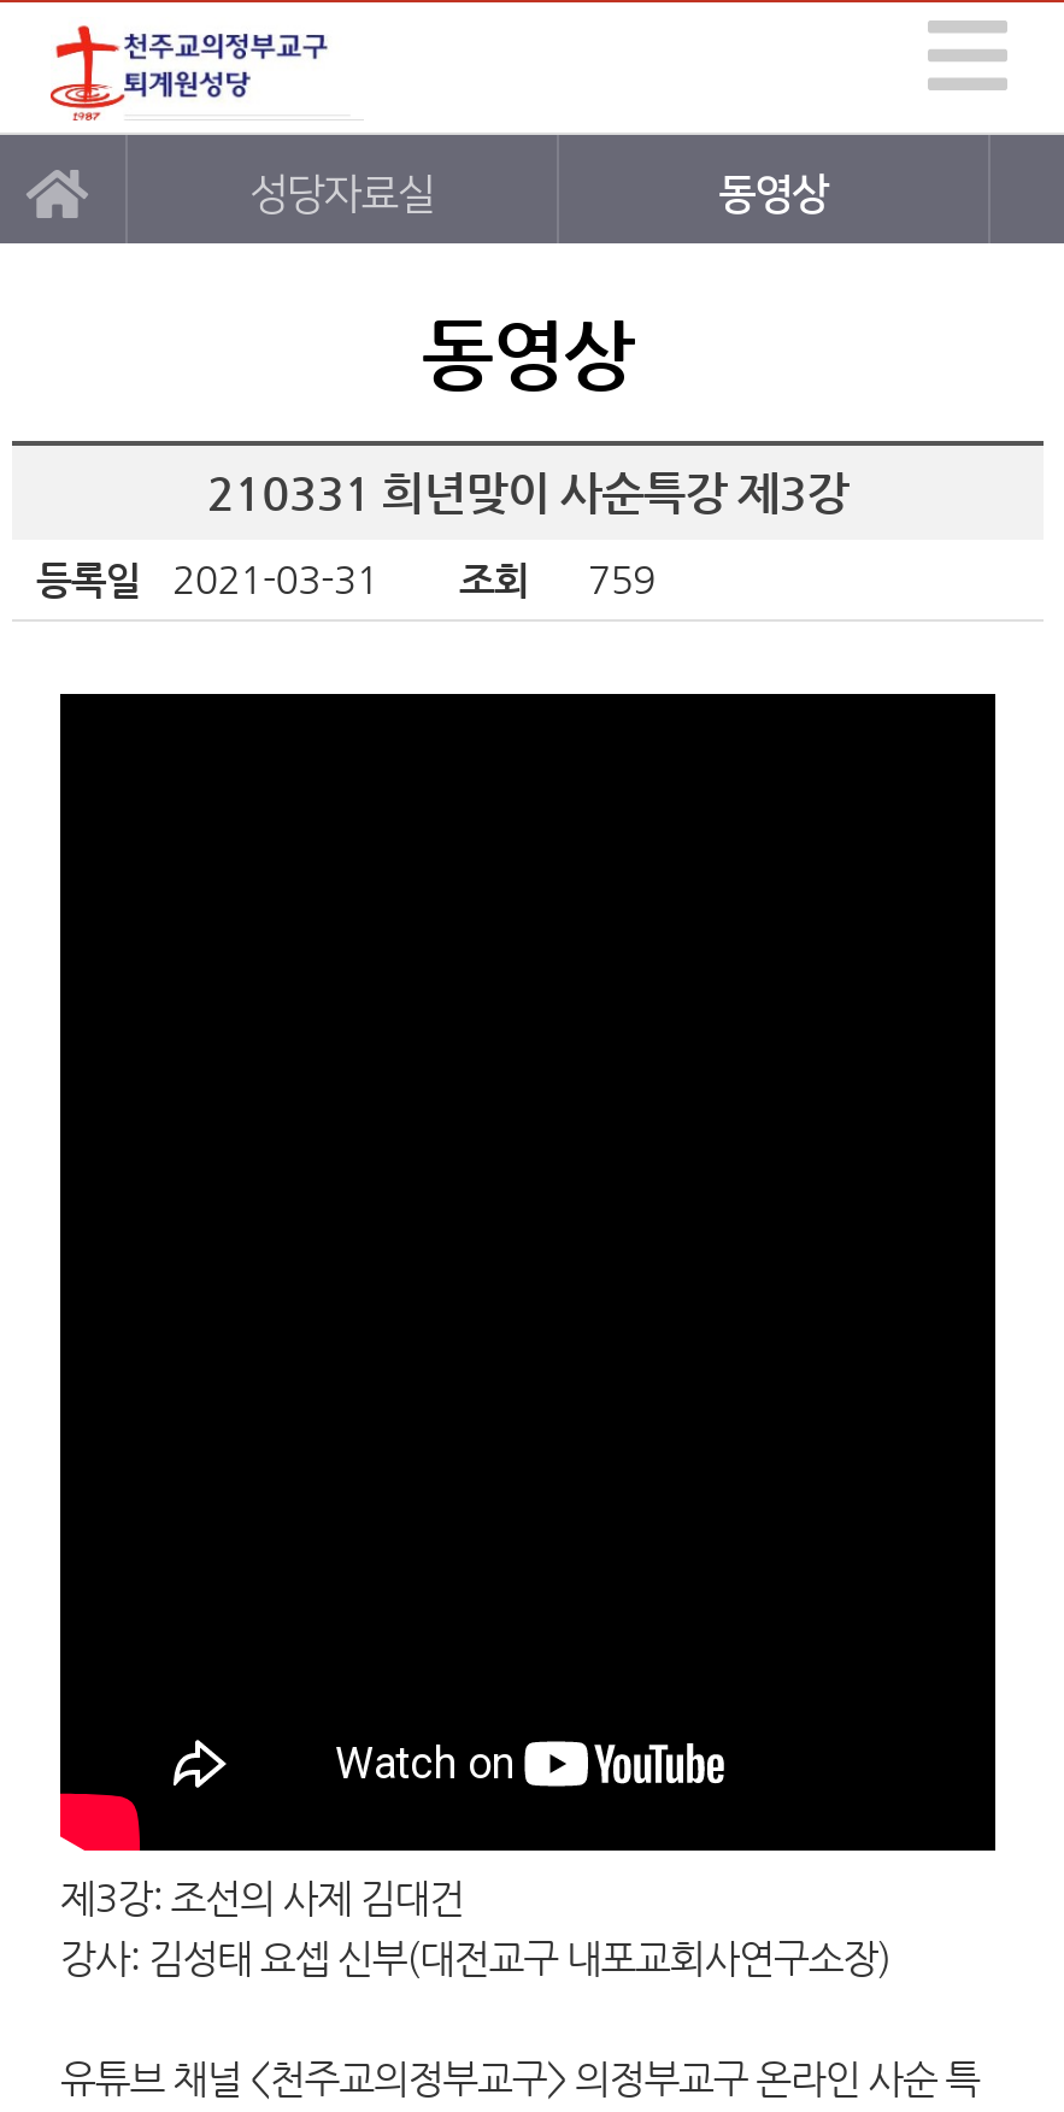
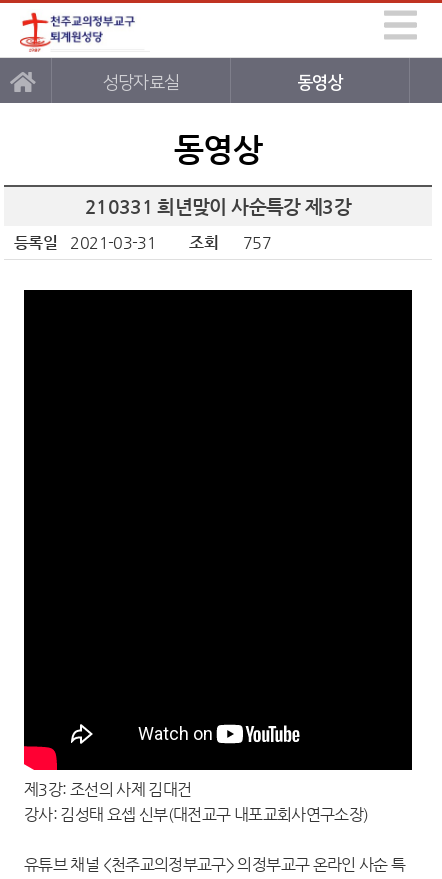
- 등록일 2021-03-31 조회 759
+ 등록일 2021-03-31 조회 757
